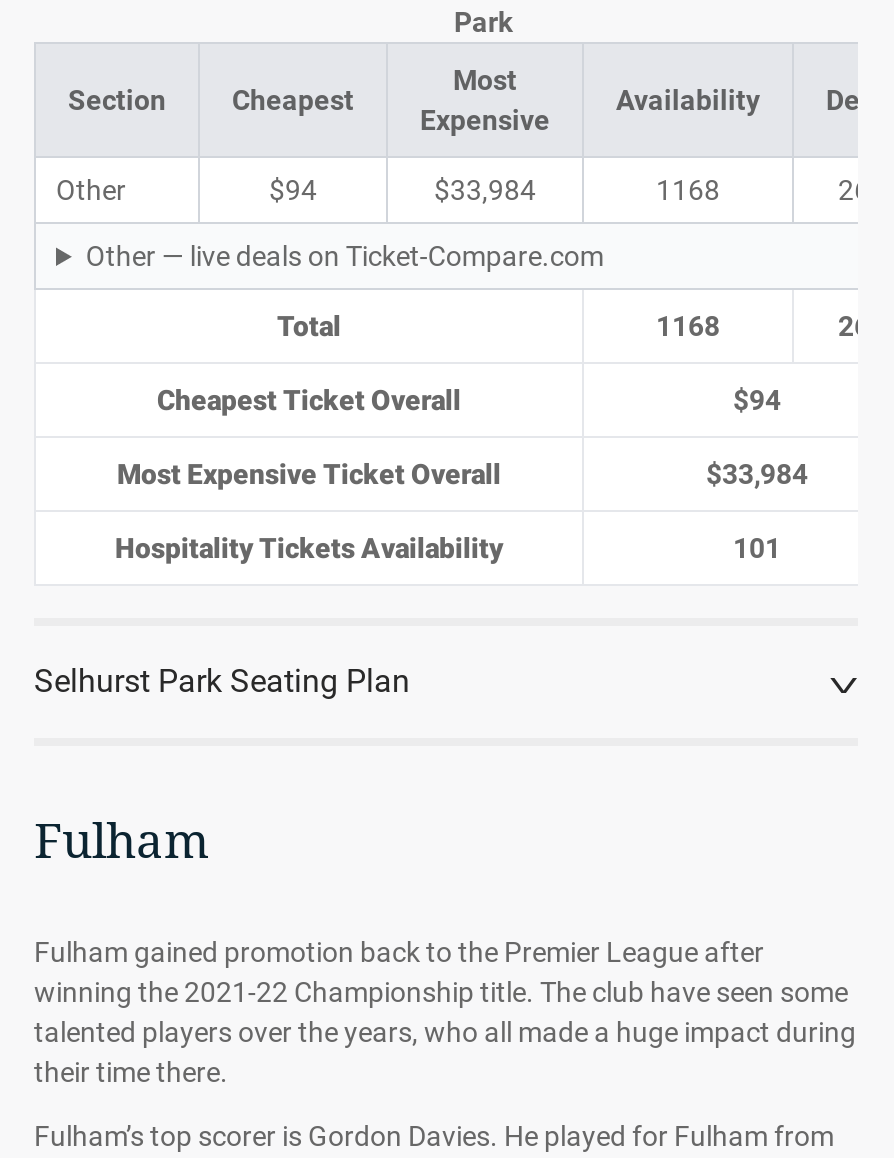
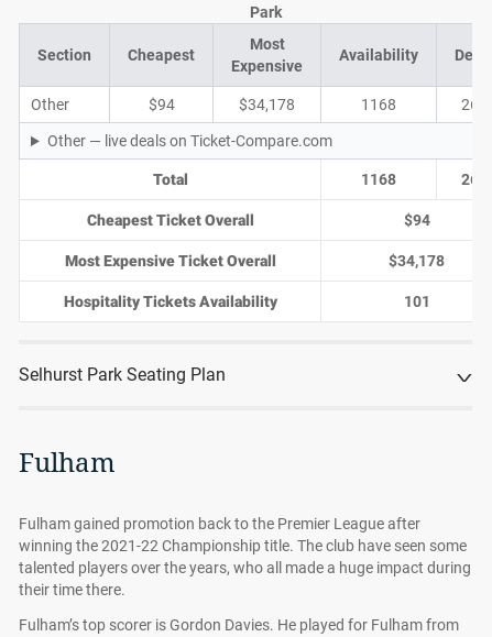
- $33,984
+ $34,178

- $33,984
+ $34,178
